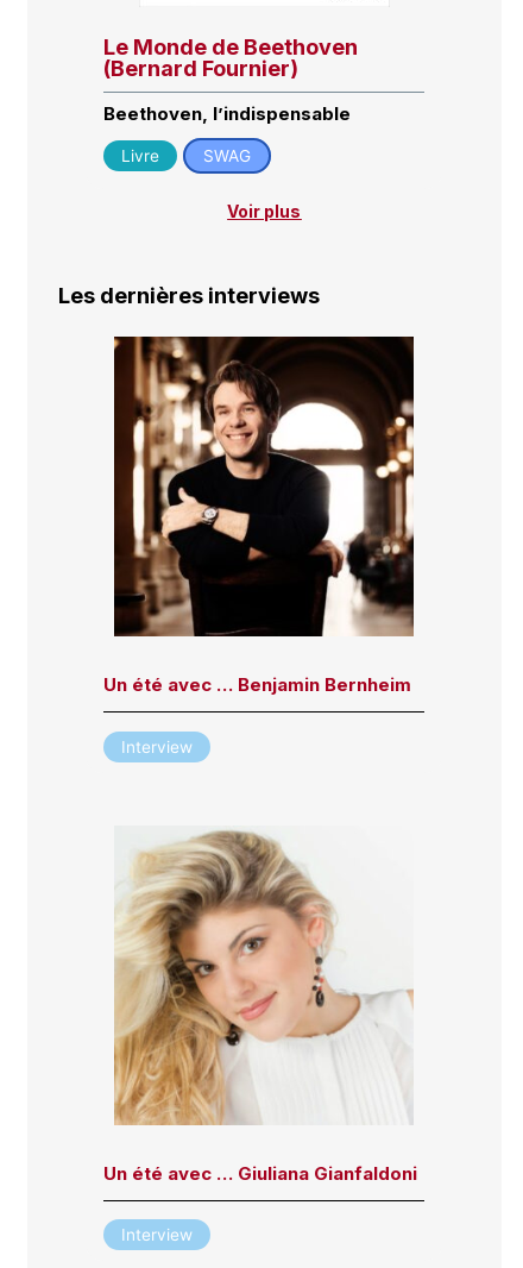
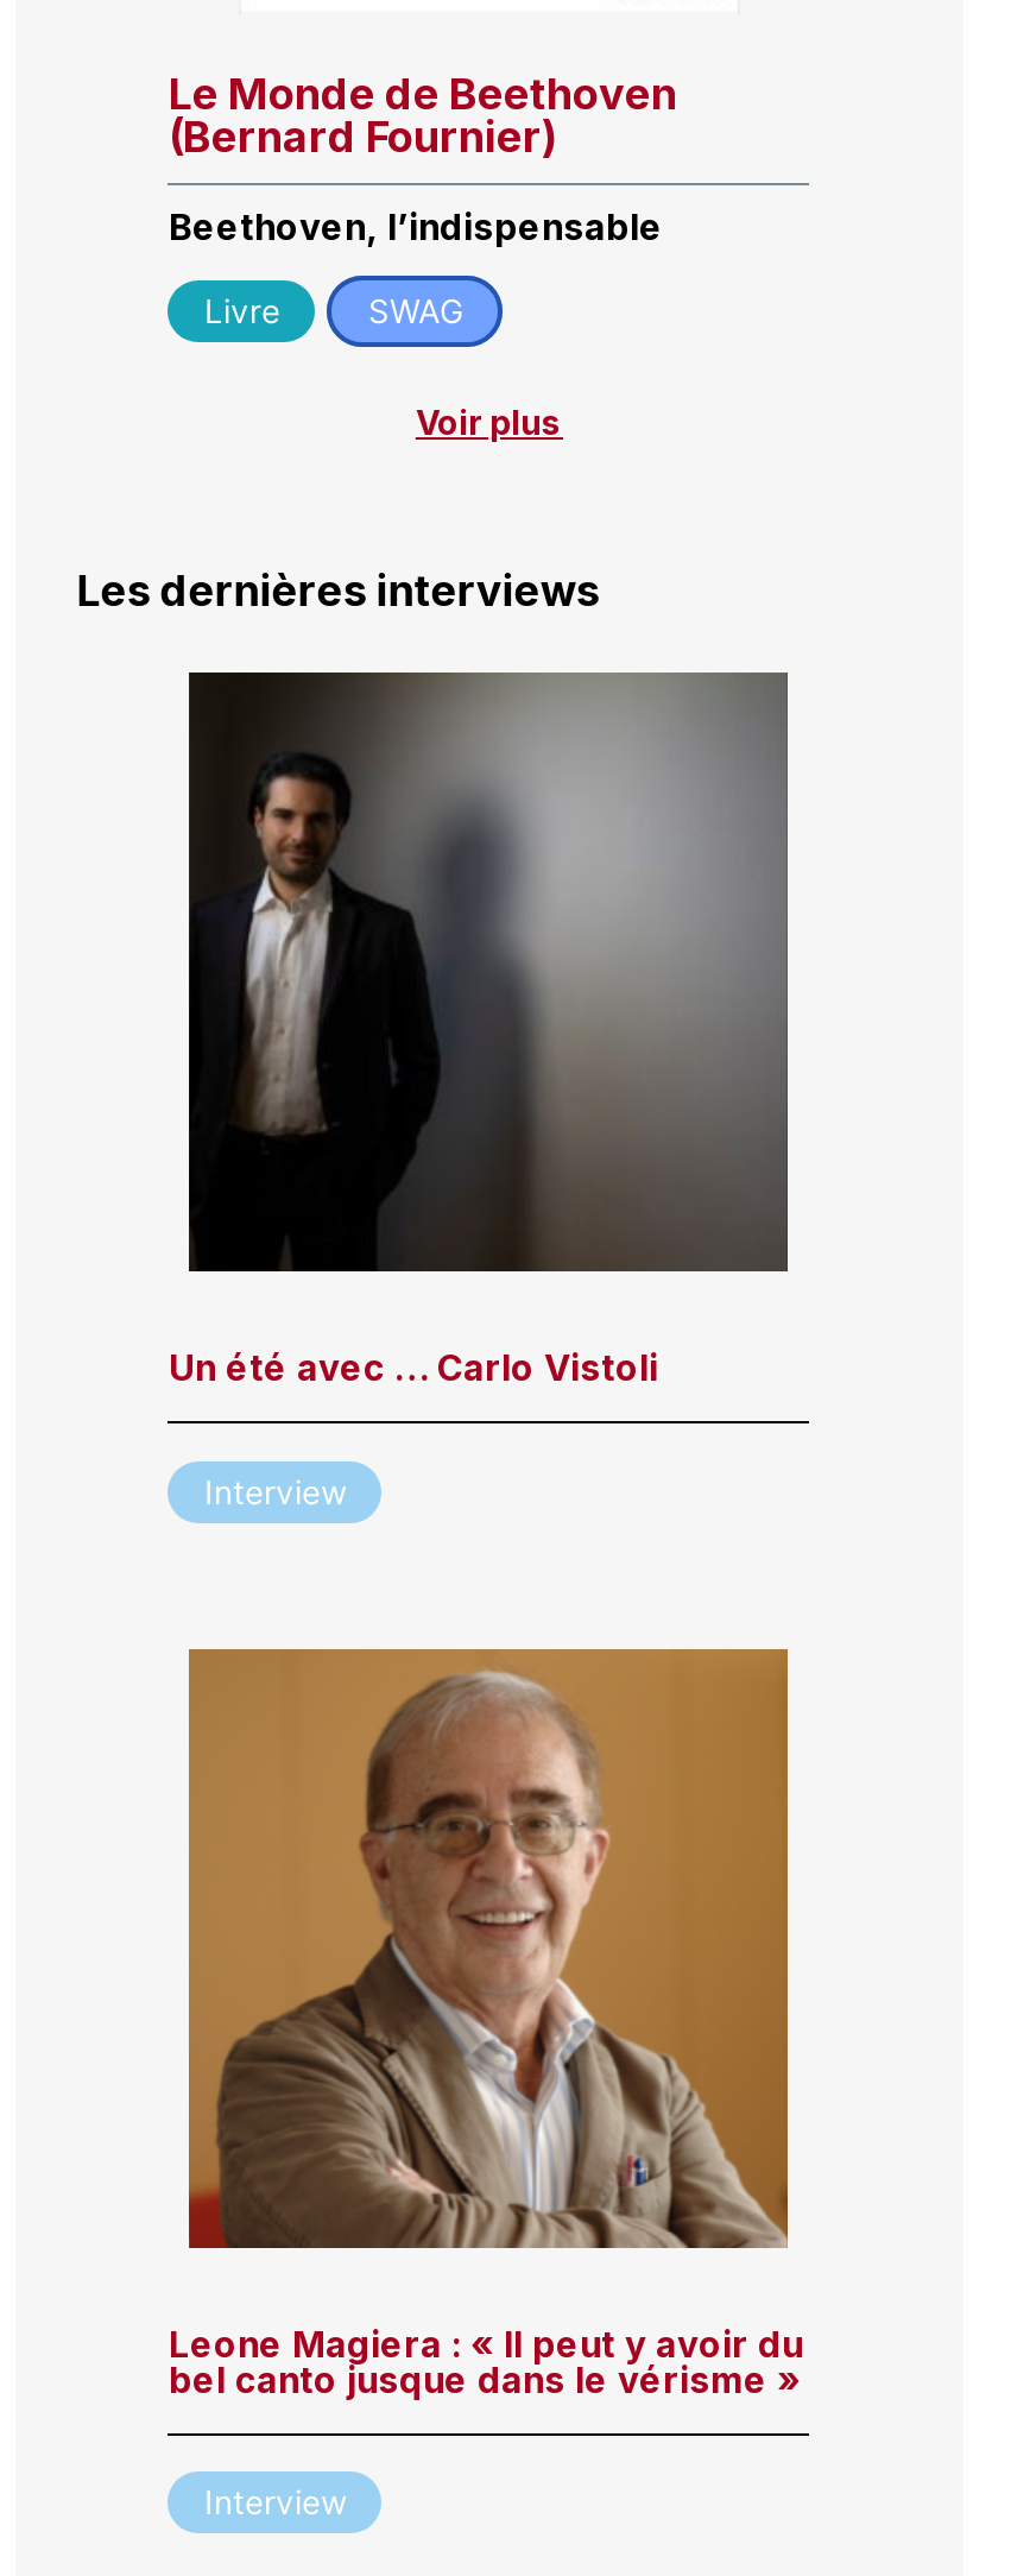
- [image]
- Un été avec … Benjamin Bernheim
+ [image]
+ Un été avec … Carlo Vistoli

- [image]
- Un été avec … Giuliana Gianfaldoni
+ [image]
+ Leone Magiera : « Il peut y avoir du
+ bel canto jusque dans le vérisme »
